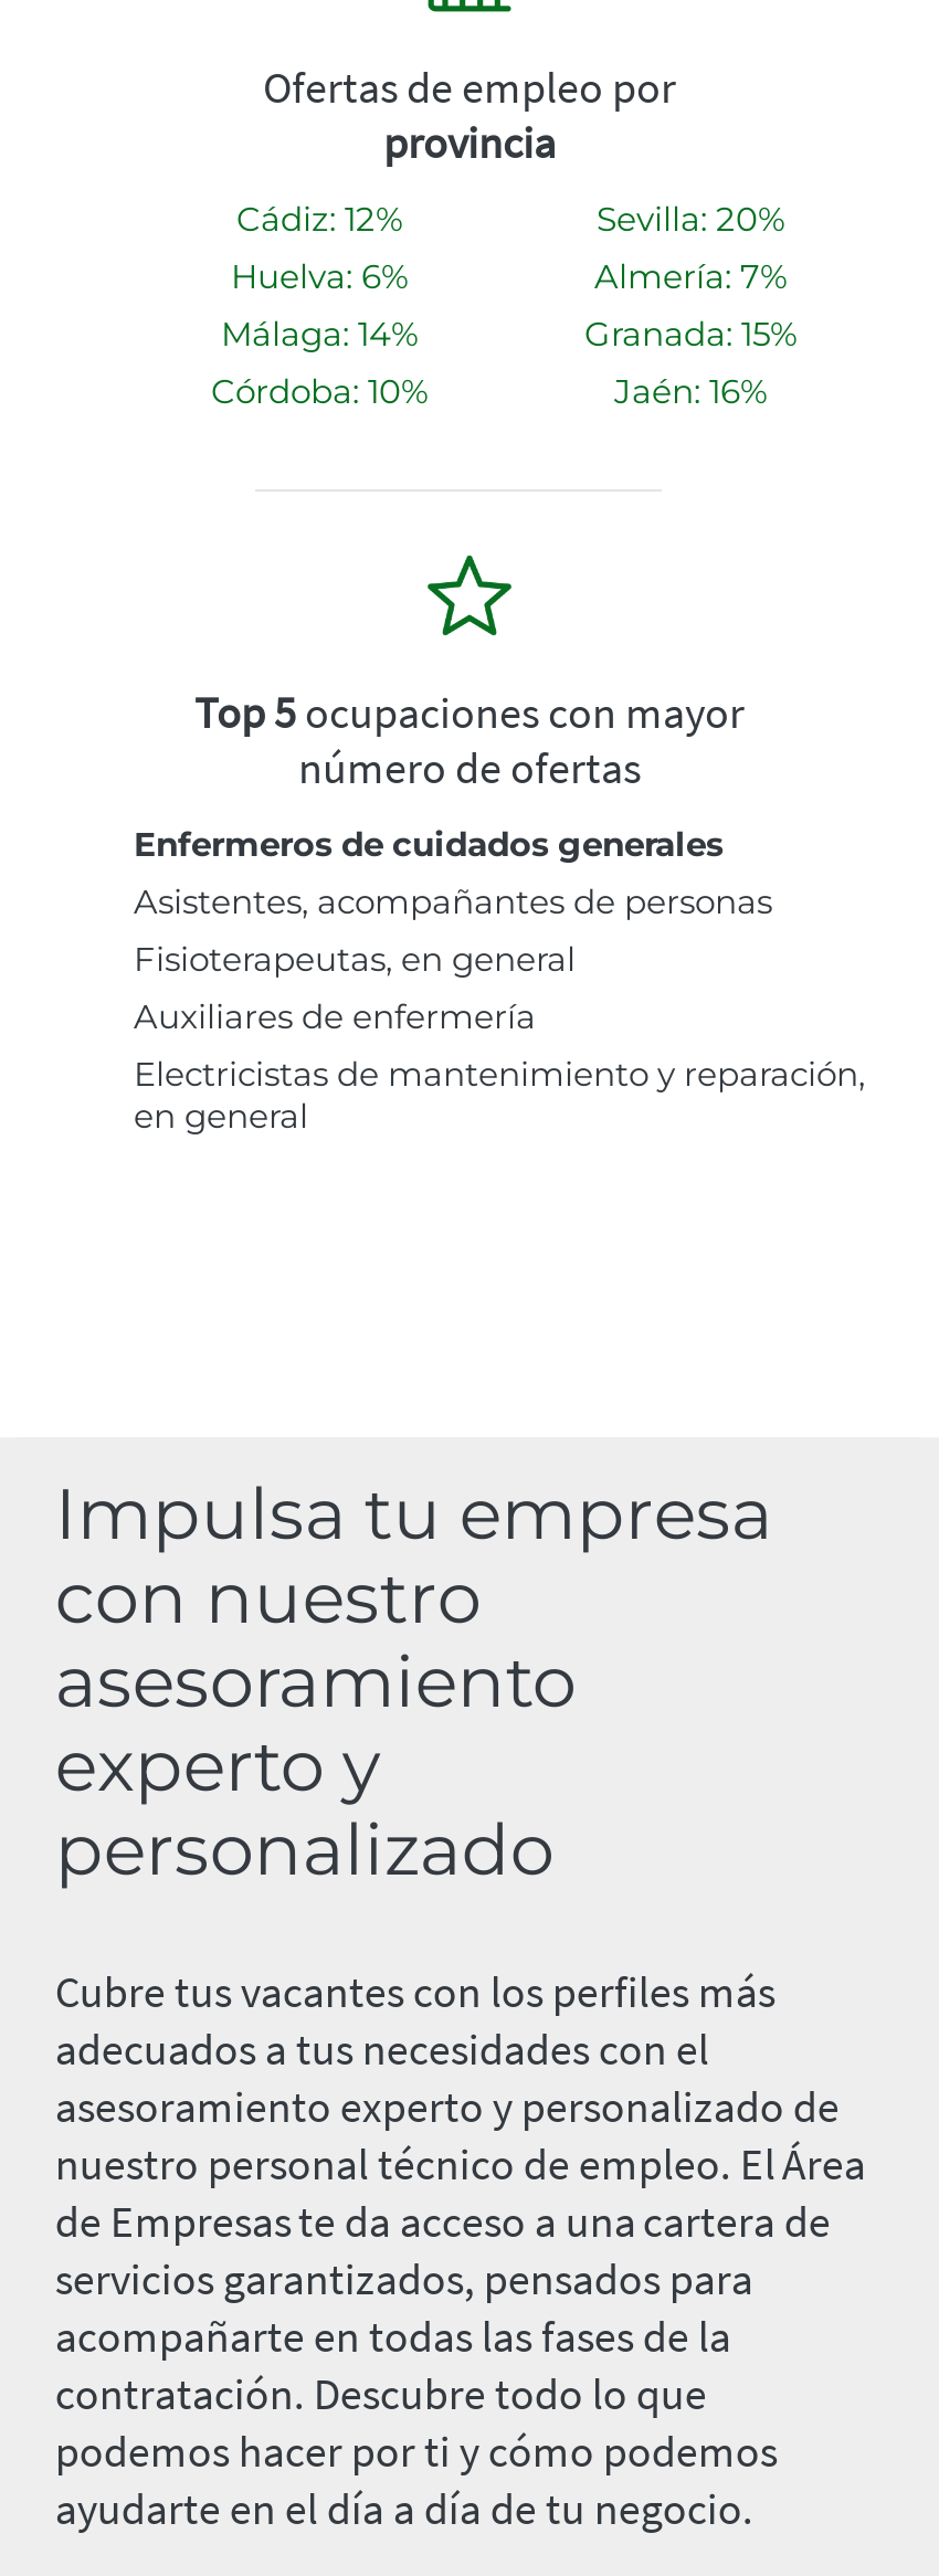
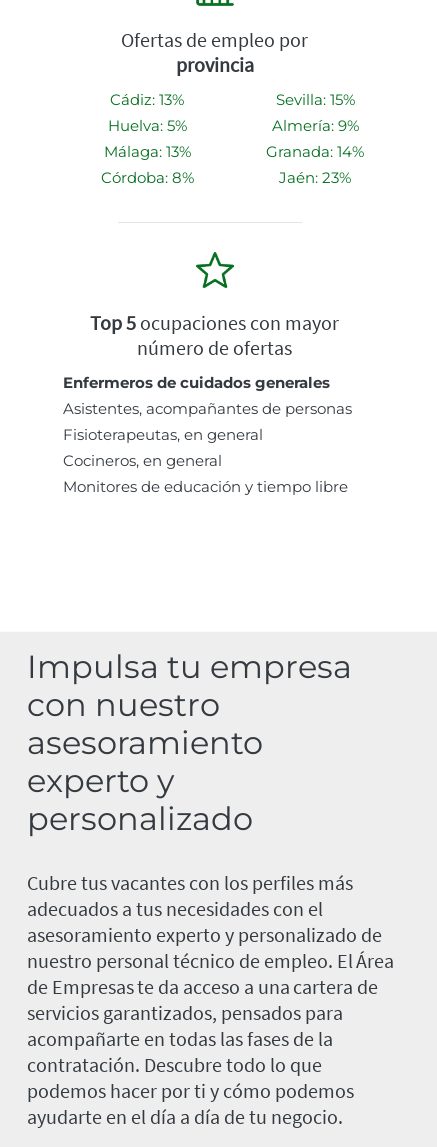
- Cádiz: 12%
+ Cádiz: 13%

- Sevilla: 20%
+ Sevilla: 15%

- Huelva: 6%
+ Huelva: 5%

- Almería: 7%
+ Almería: 9%

- Málaga: 14%
+ Málaga: 13%

- Granada: 15%
+ Granada: 14%

- Córdoba: 10%
+ Córdoba: 8%

- Jaén: 16%
+ Jaén: 23%

- Auxiliares de enfermería
- Electricistas de mantenimiento y reparación,
- en general
+ Cocineros, en general
+ Monitores de educación y tiempo libre
